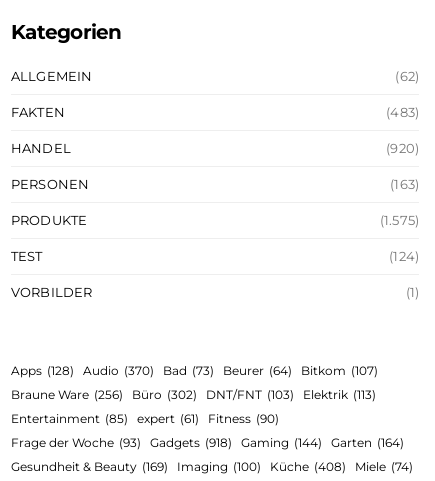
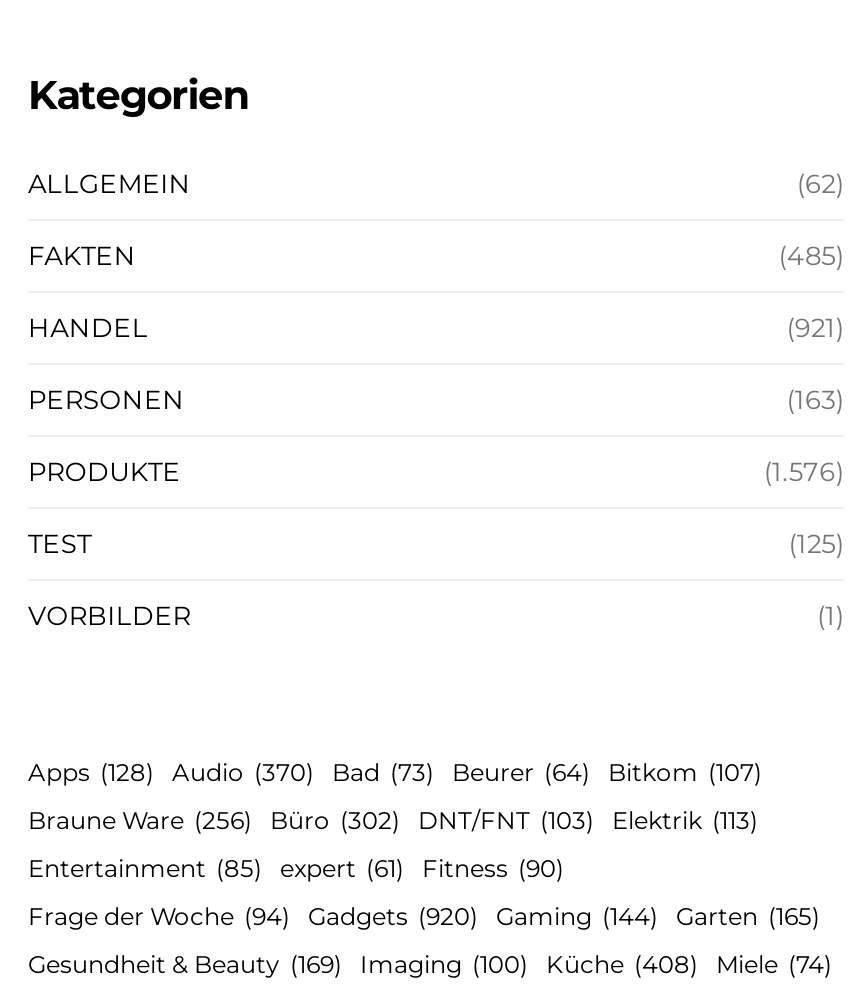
- (483)
+ (485)

- (920)
+ (921)

- (1.575)
+ (1.576)

- (124)
+ (125)

- Frage der Woche (93) Gadgets (918) Gaming (144) Garten (164)
+ Frage der Woche (94) Gadgets (920) Gaming (144) Garten (165)
